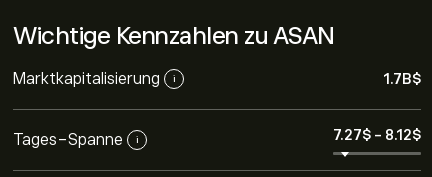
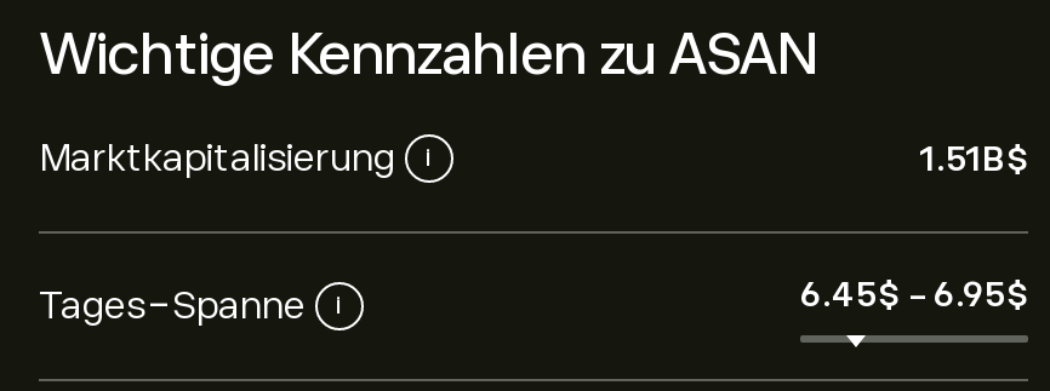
- 1.7B$
+ 1.51B$

- 7.27$- 8.12$
+ 6.45$- 6.95$
